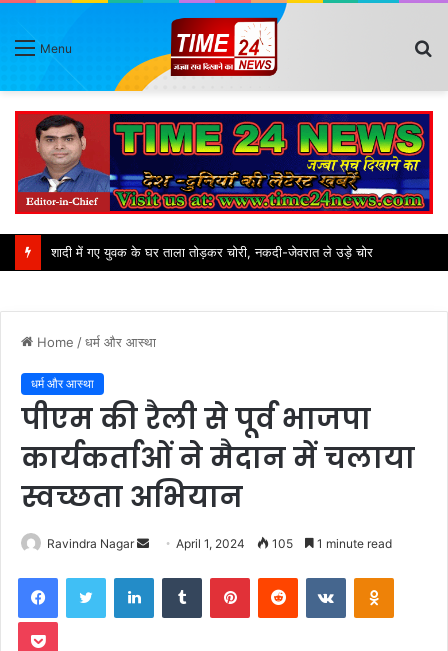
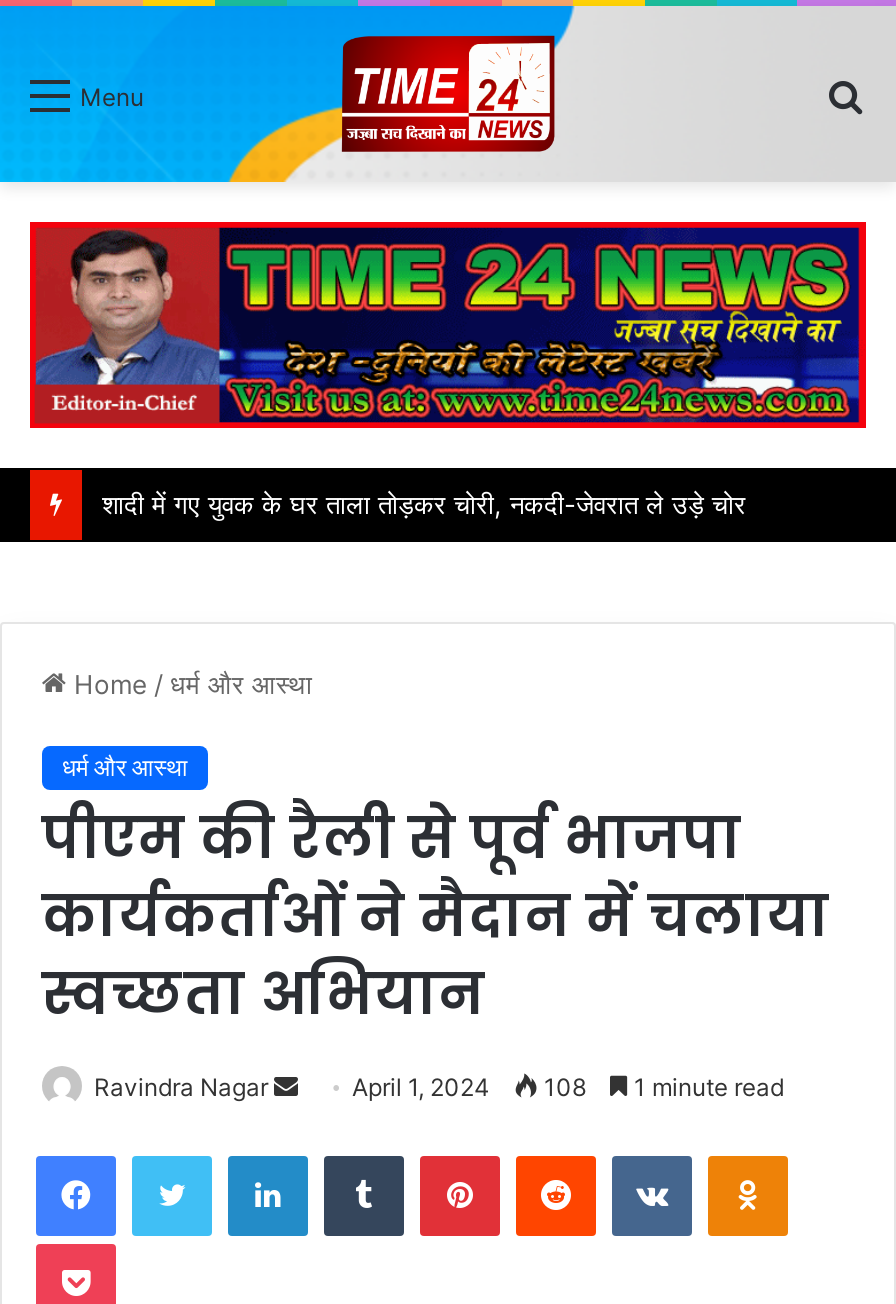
- 105
+ 108
